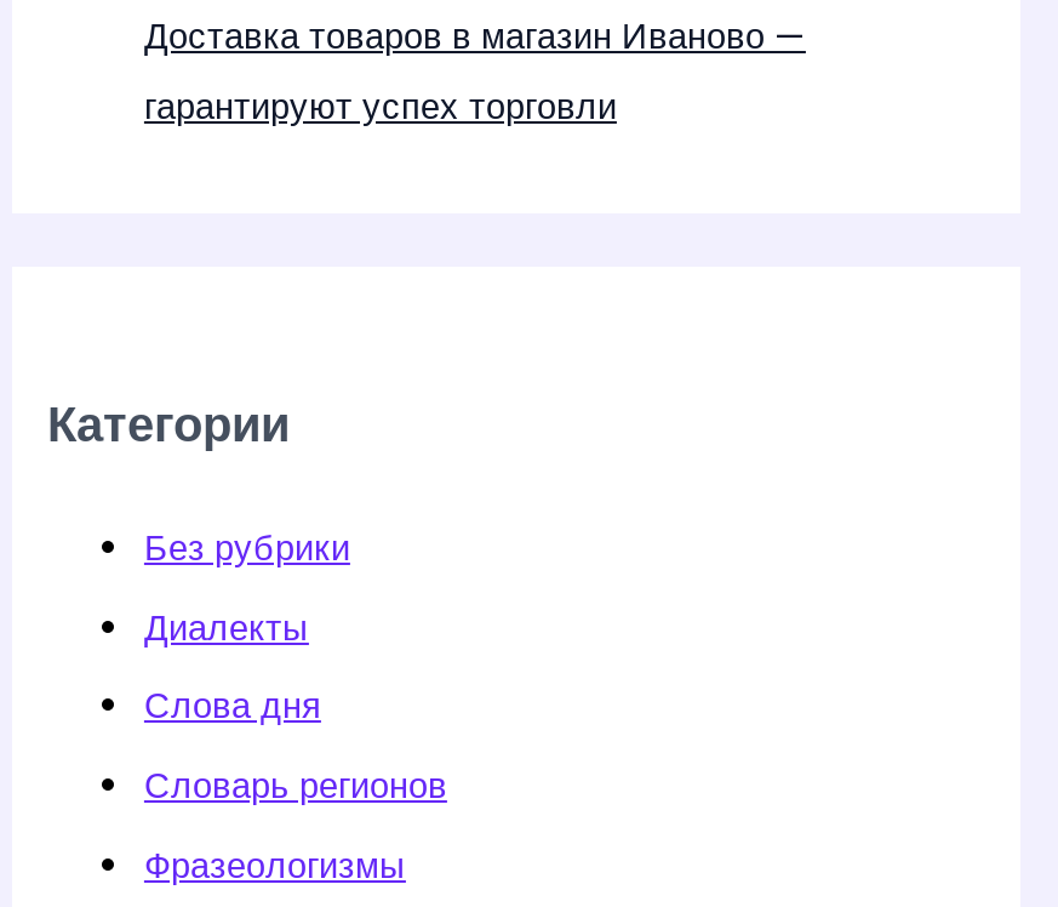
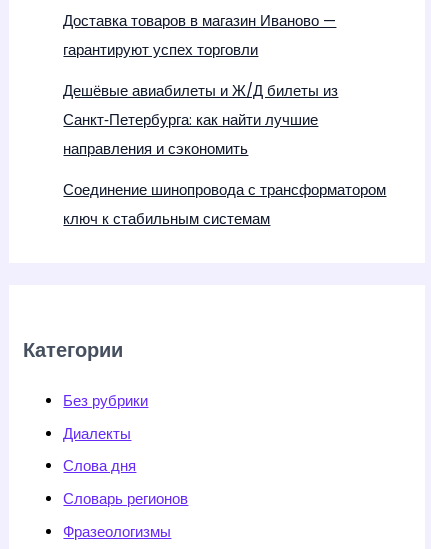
+ Дешёвые авиабилеты и Ж/Д билеты из
+ Санкт‑Петербурга: как найти лучшие
+ направления и сэкономить
+ Соединение шинопровода с трансформатором
+ ключ к стабильным системам
